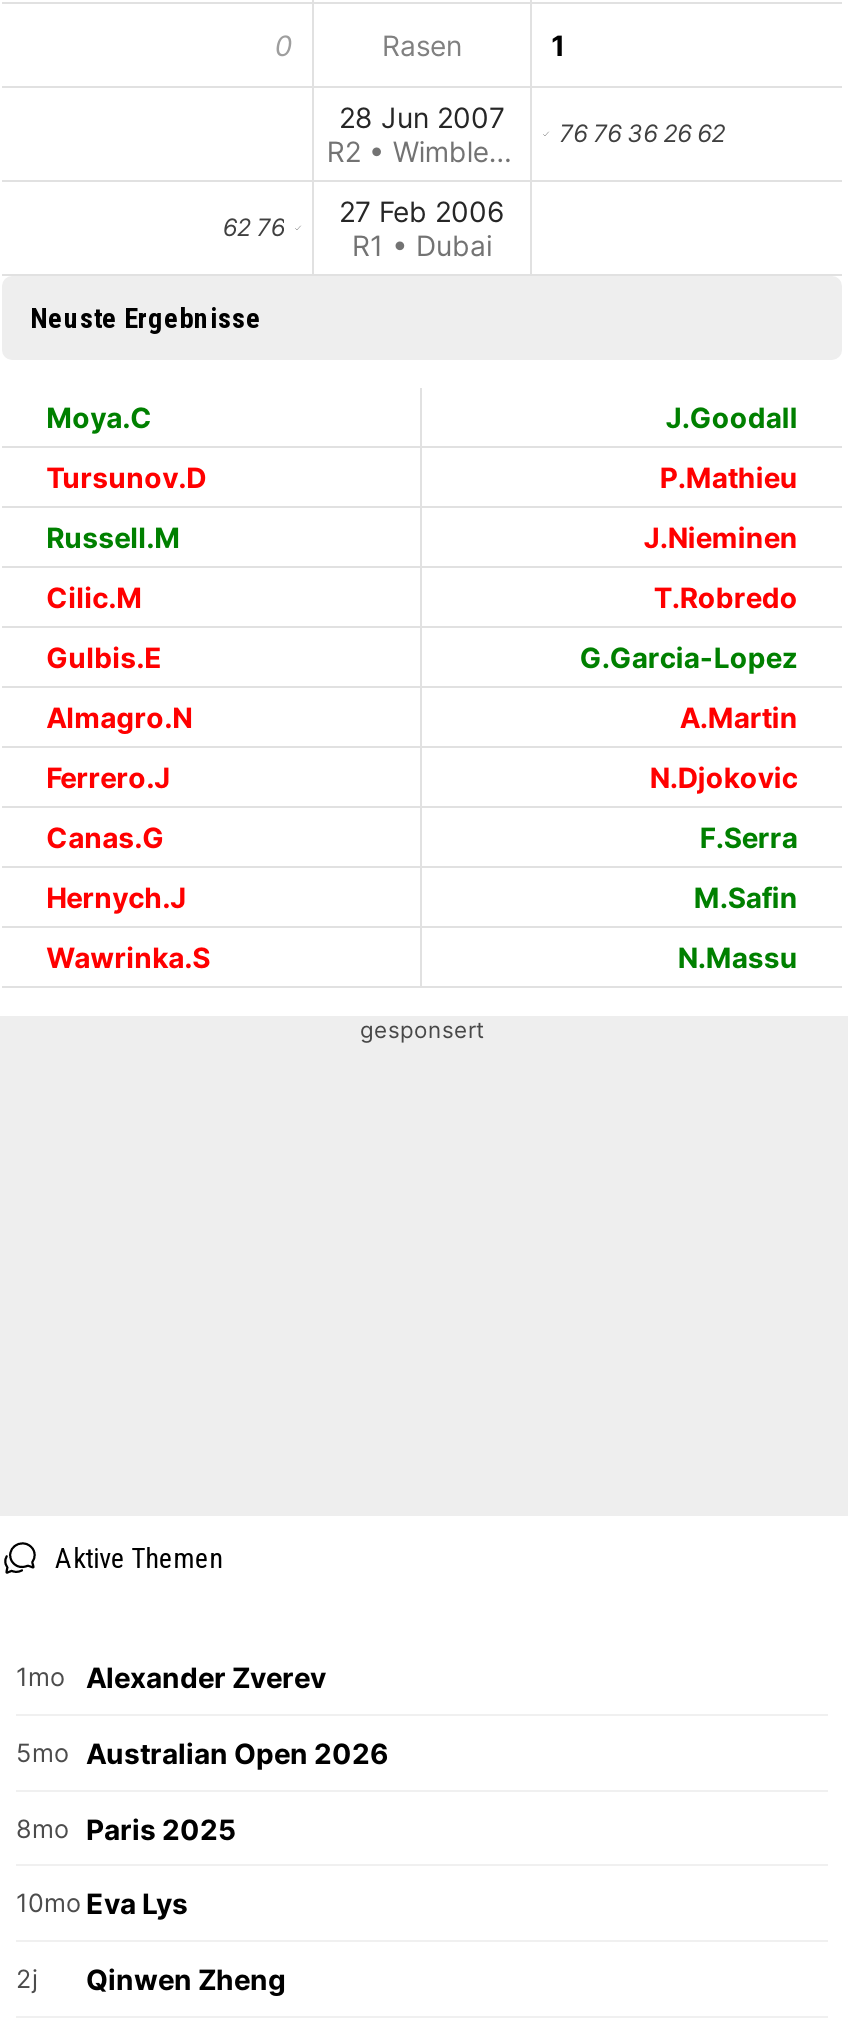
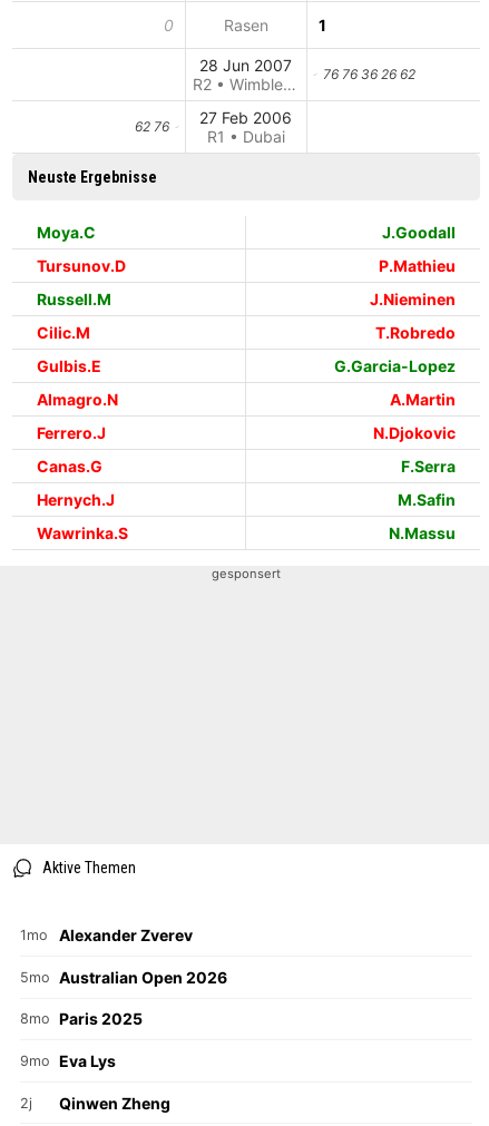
- 10mo Eva Lys
+ 9mo Eva Lys
